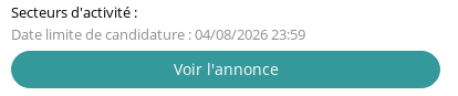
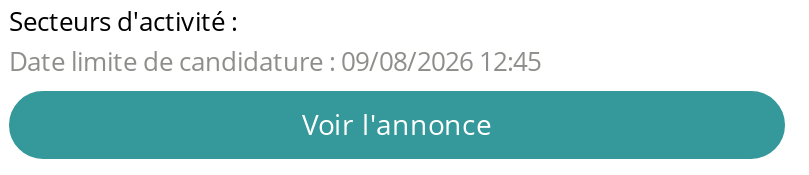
- Date limite de candidature : 04/08/2026 23:59
+ Date limite de candidature : 09/08/2026 12:45
